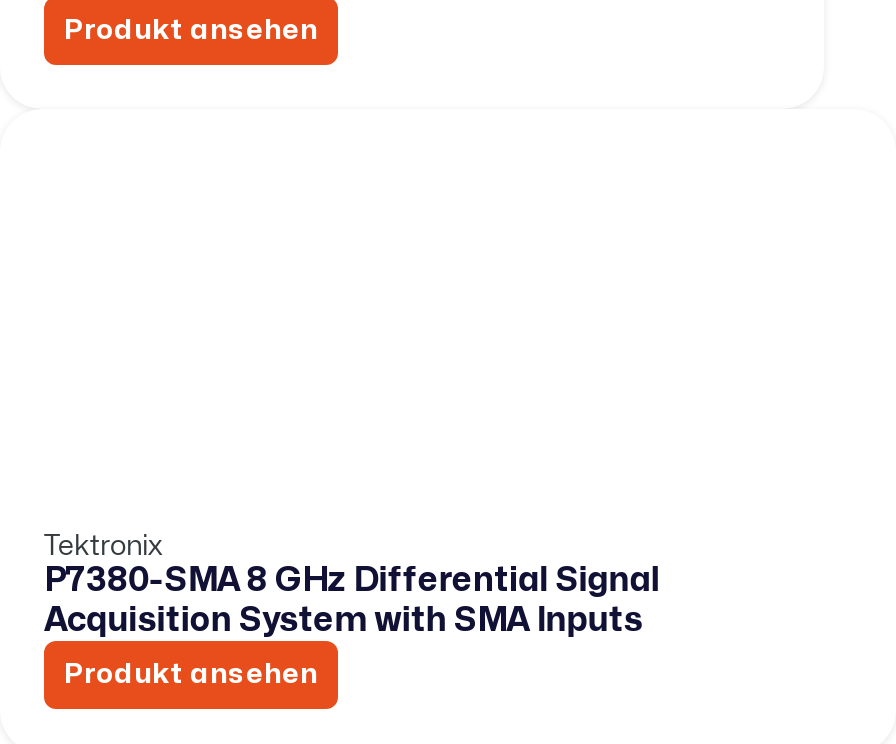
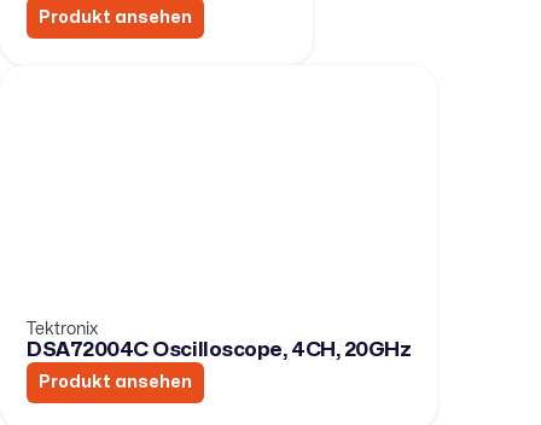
- P7380-SMA 8 GHz Differential Signal
- Acquisition System with SMA Inputs
+ DSA72004C Oscilloscope, 4CH, 20GHz
